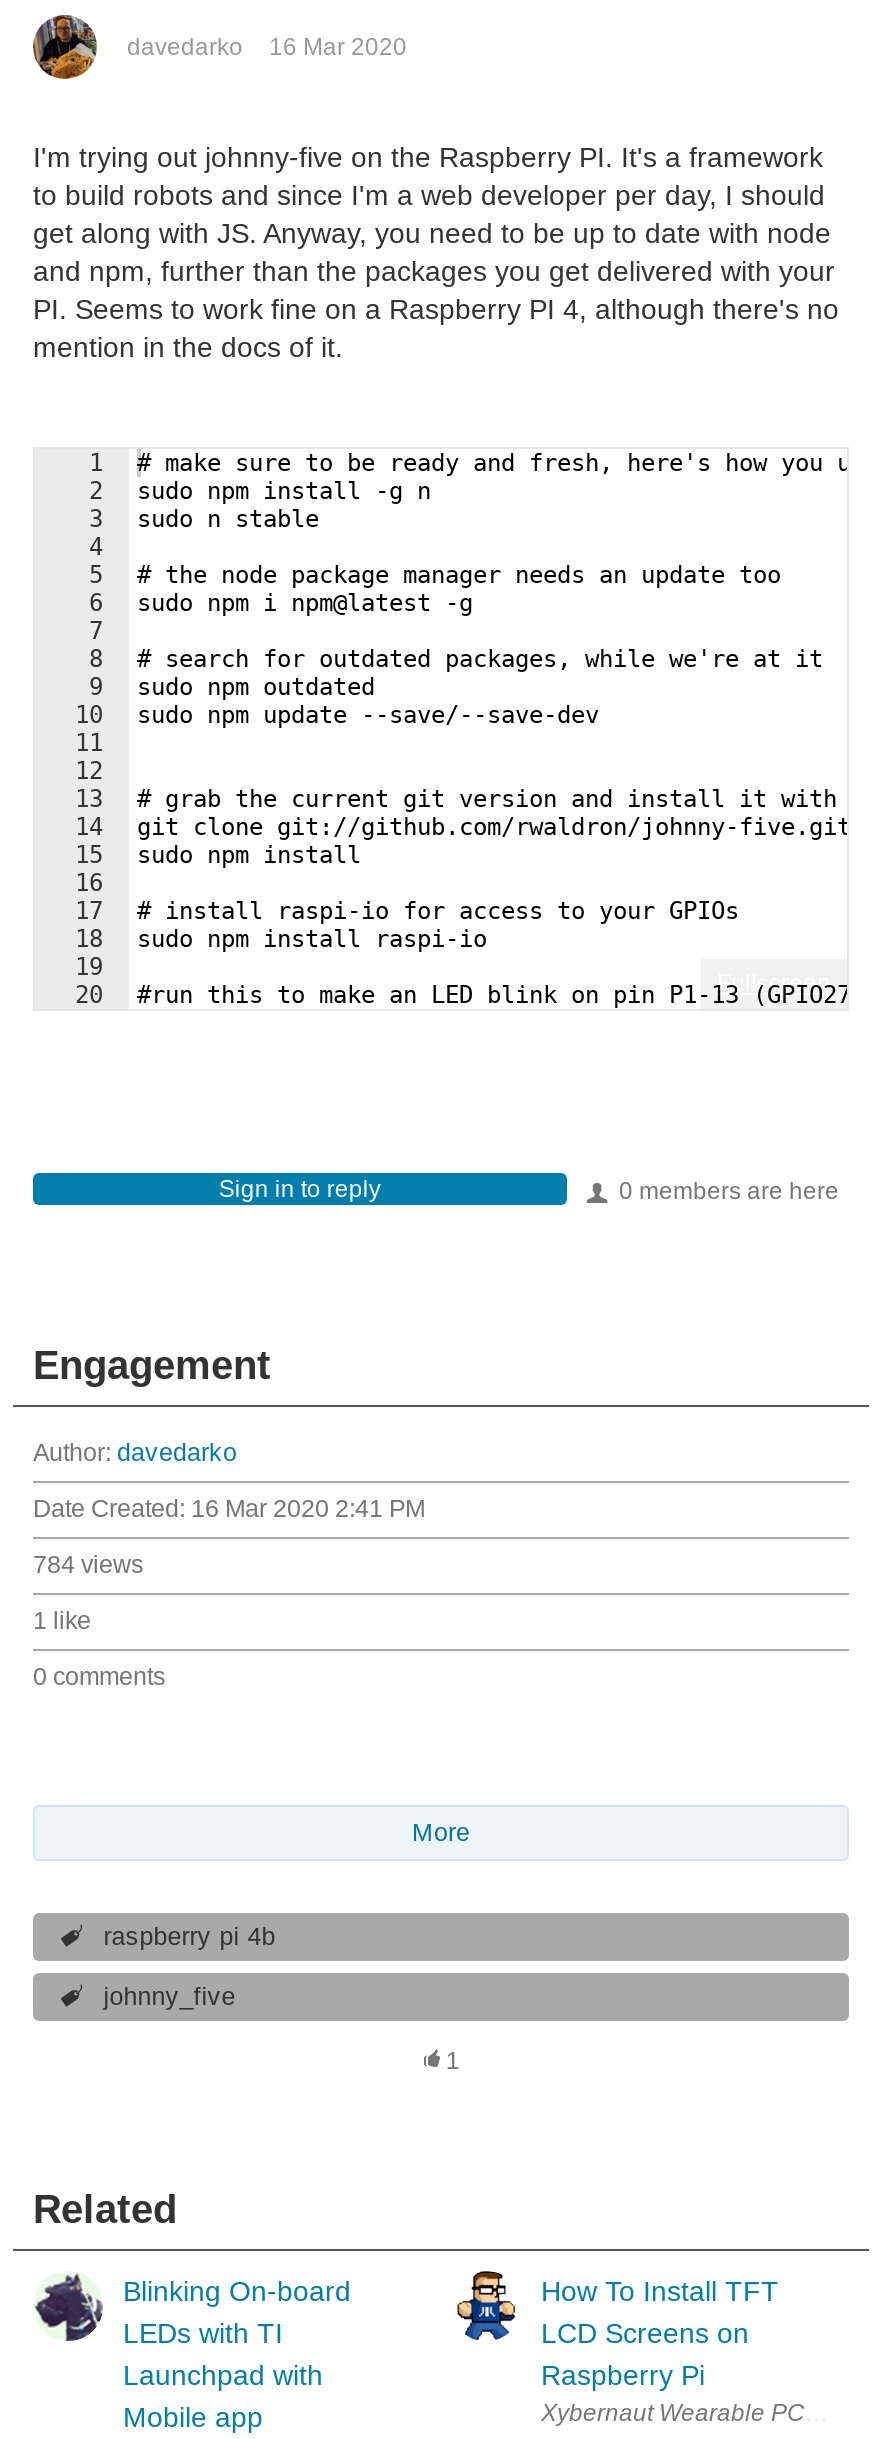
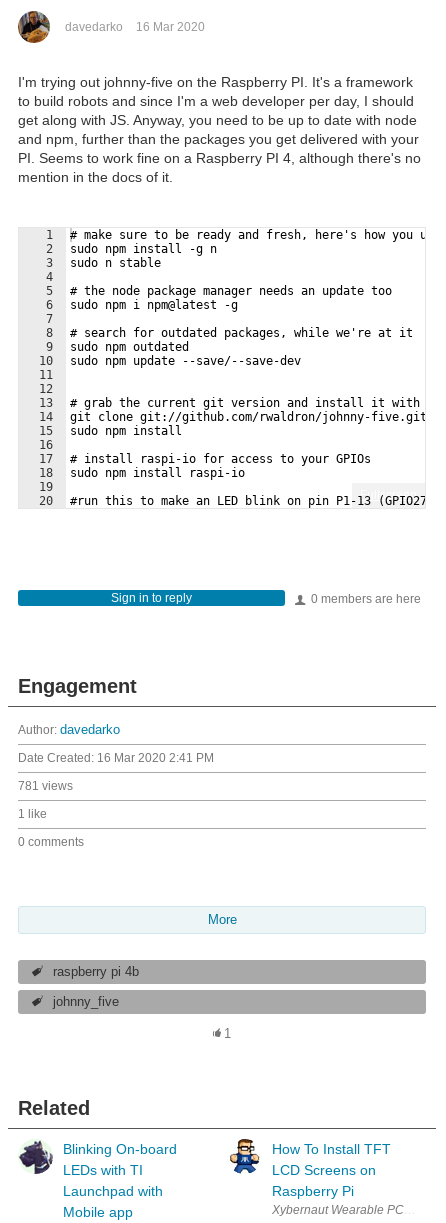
- 784 views
+ 781 views
